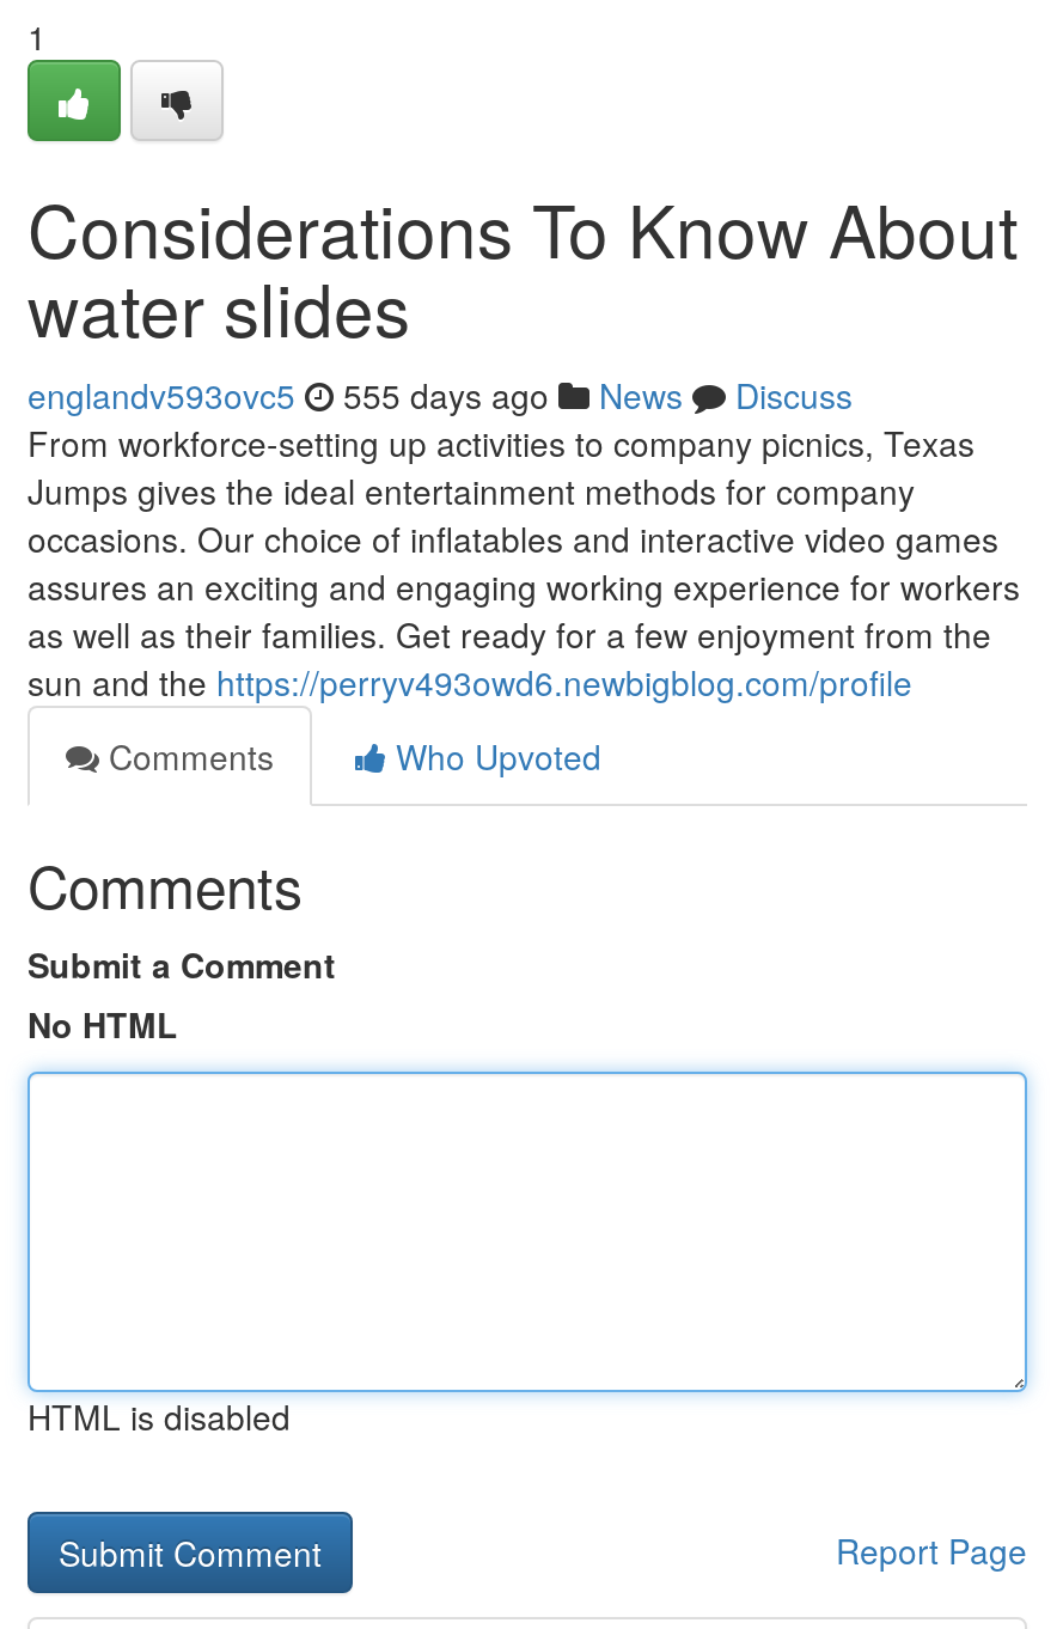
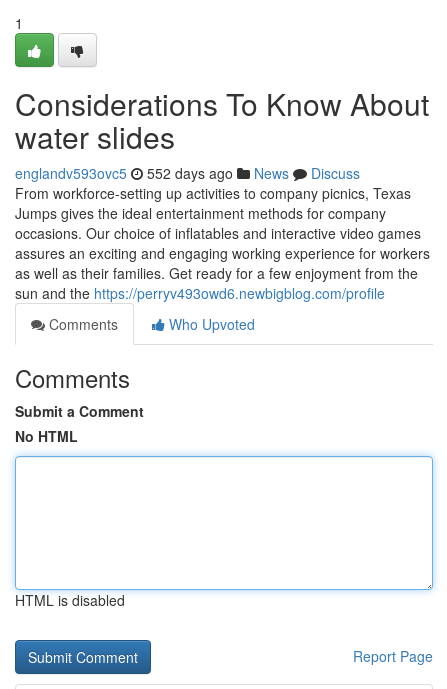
- englandv593ovc5 555 days ago News Discuss
+ englandv593ovc5 552 days ago News Discuss
